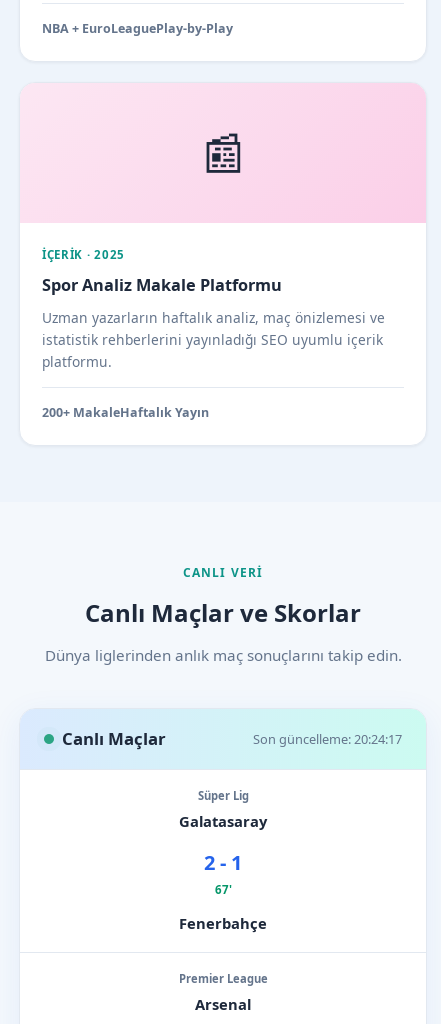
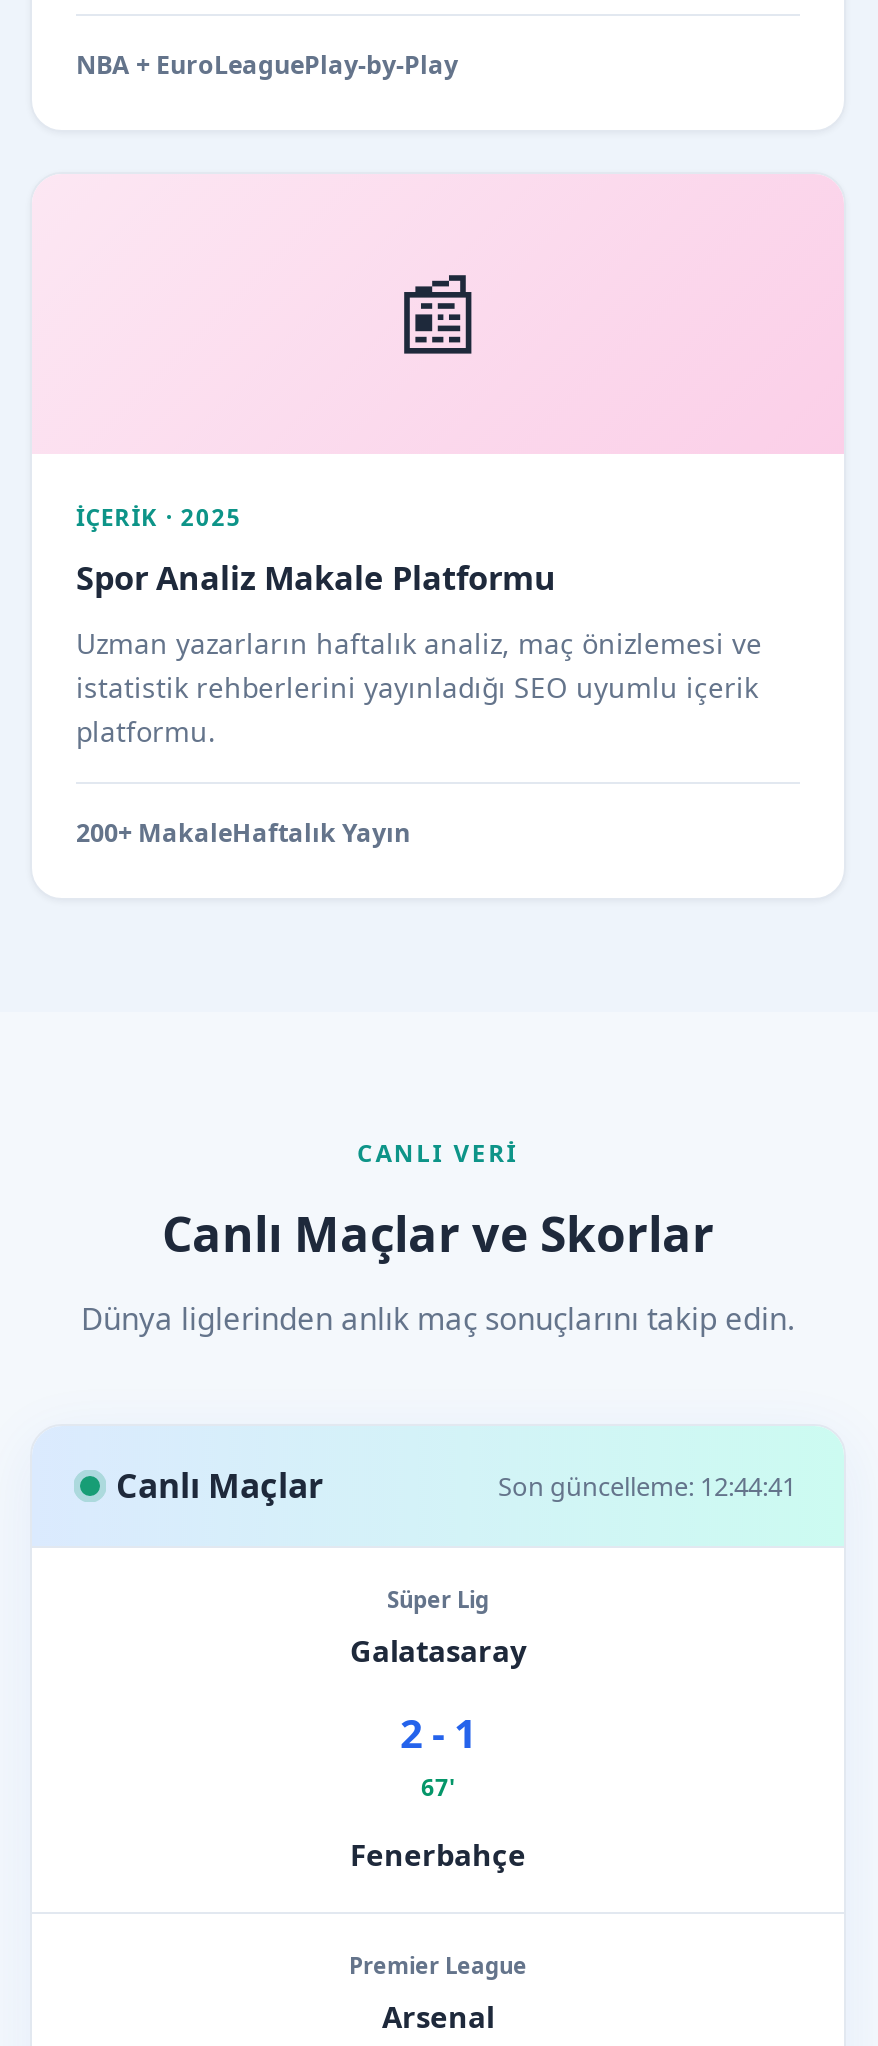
- Son güncelleme: 20:24:17
+ Son güncelleme: 12:44:41
